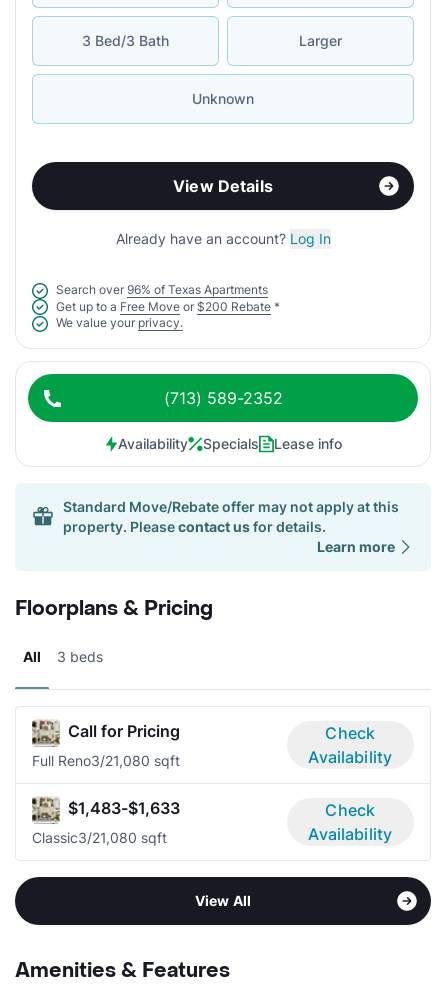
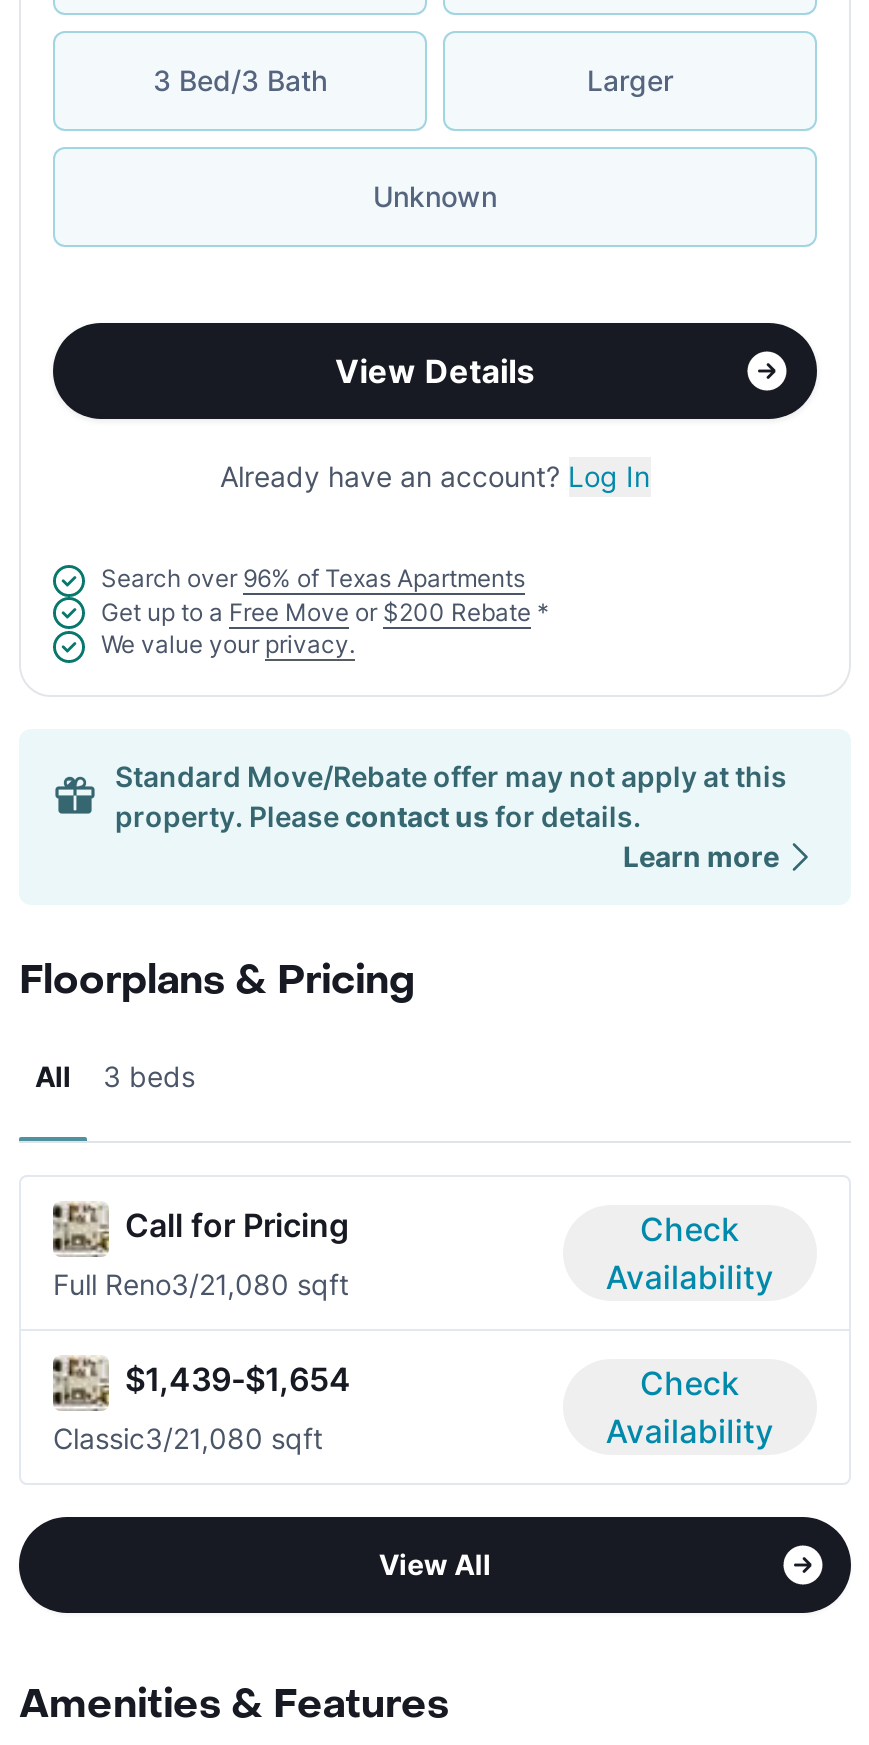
- (713) 589-2352
- Availability
- Specials
- Lease info

- $1,483-$1,633
+ $1,439-$1,654
